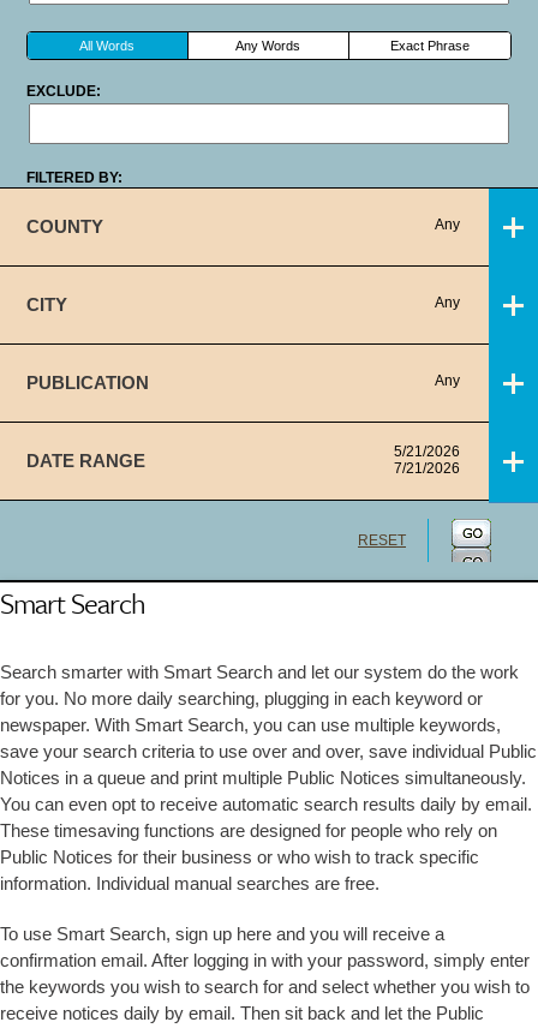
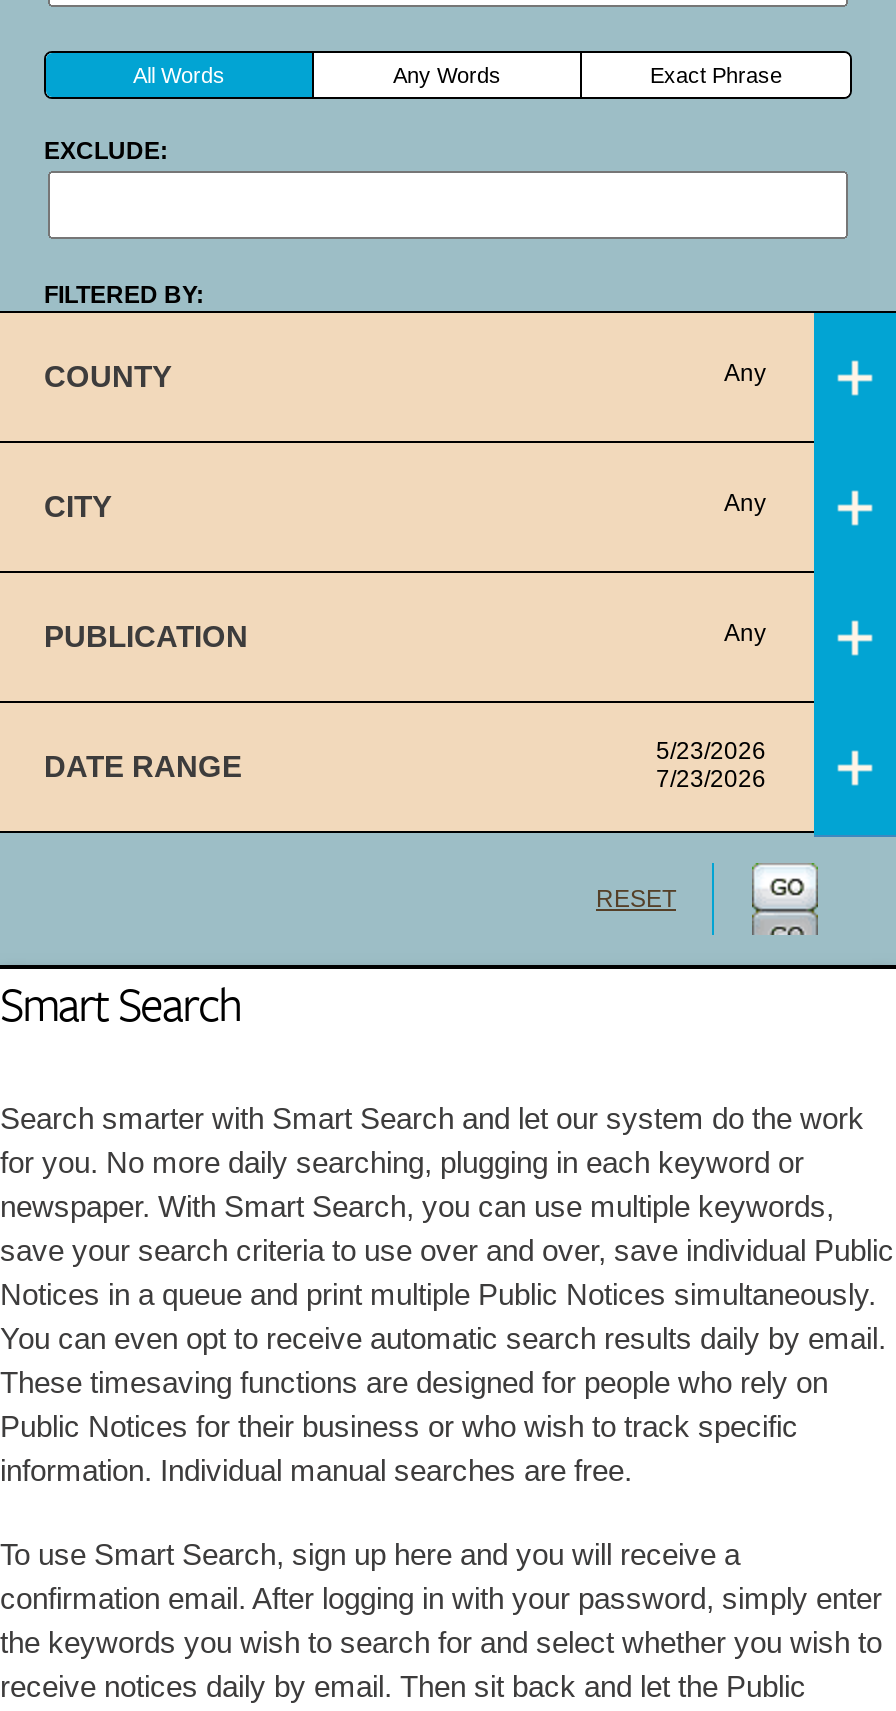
- 5/21/2026
+ 5/23/2026

- 7/21/2026
+ 7/23/2026
